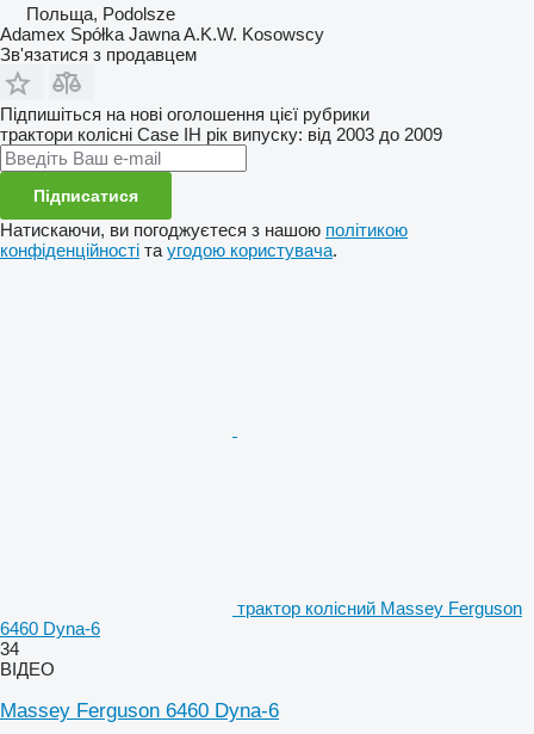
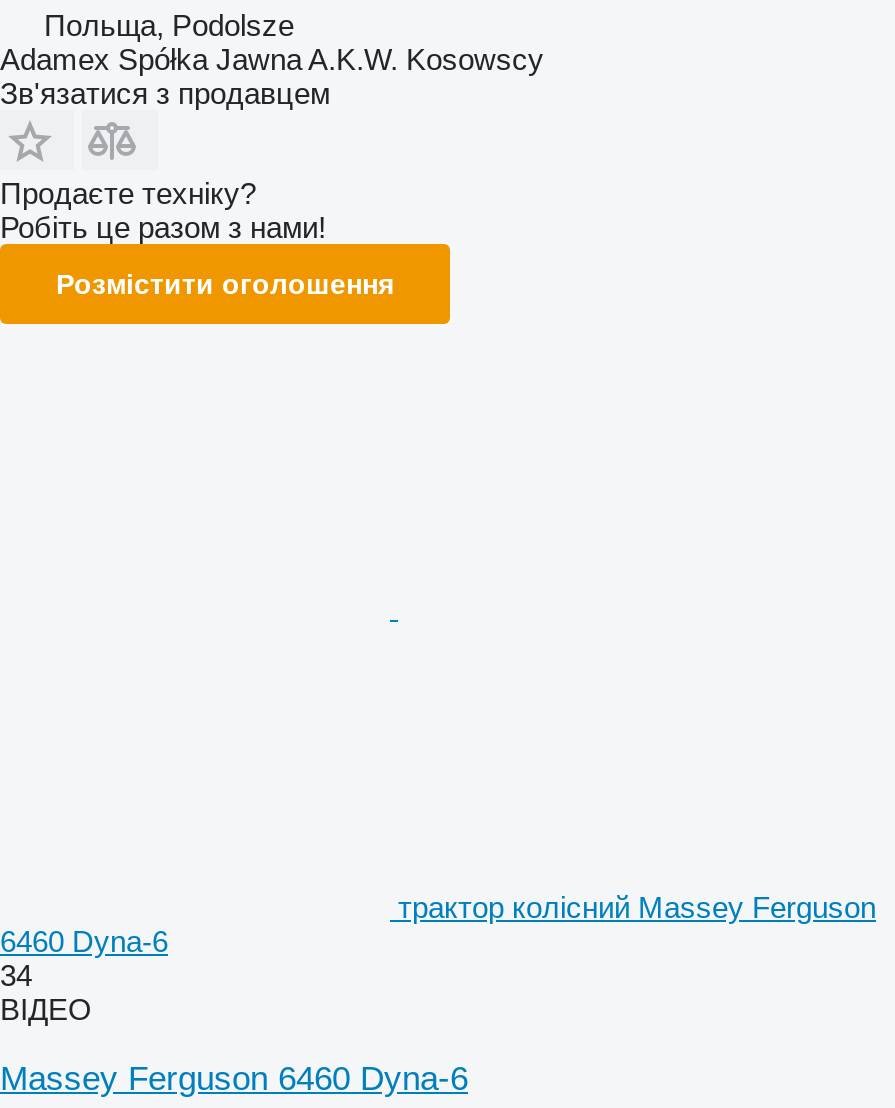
- Підпишіться на нові оголошення цієї рубрики
- трактори колісні Case IH рік випуску: від 2003 до 2009
- Підписатися
- Натискаючи, ви погоджуєтеся з нашою політикою
- конфіденційності та угодою користувача.
+ Продаєте техніку?
+ Робіть це разом з нами!
+ Розмістити оголошення
